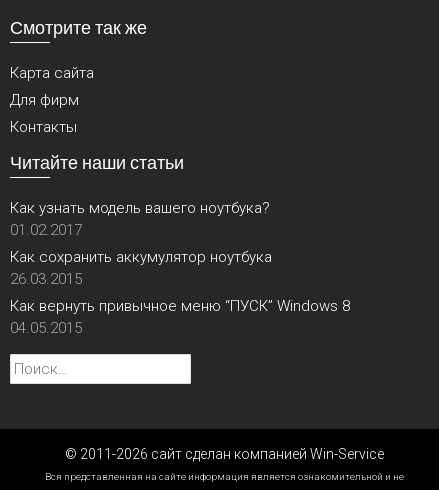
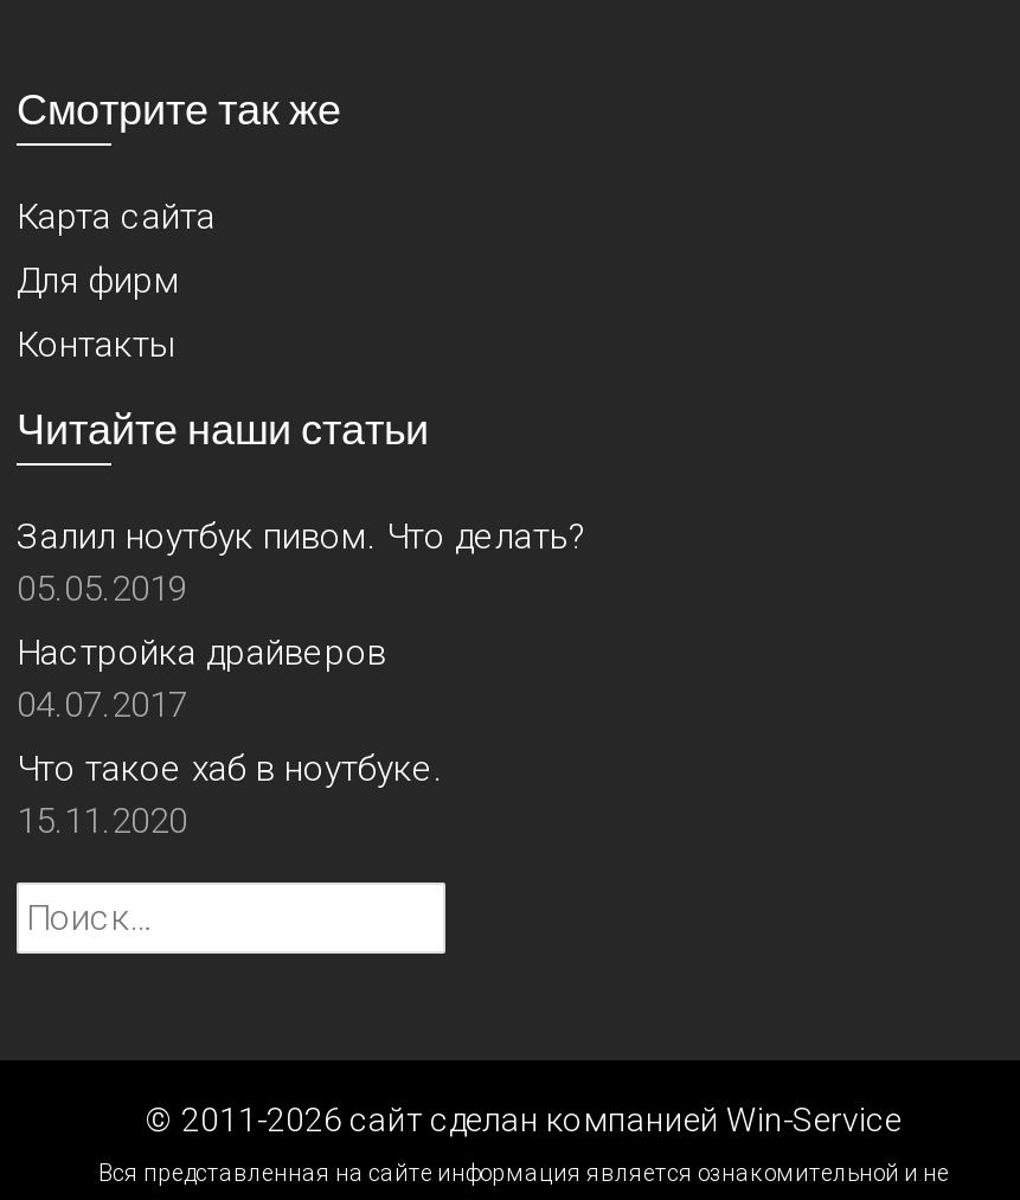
- Как узнать модель вашего ноутбука?
- 01.02.2017
+ Залил ноутбук пивом. Что делать?
+ 05.05.2019

- Как сохранить аккумулятор ноутбука
- 26.03.2015
+ Настройка драйверов
+ 04.07.2017

- Как вернуть привычное меню “ПУСК” Windows 8
- 04.05.2015
+ Что такое хаб в ноутбуке.
+ 15.11.2020
